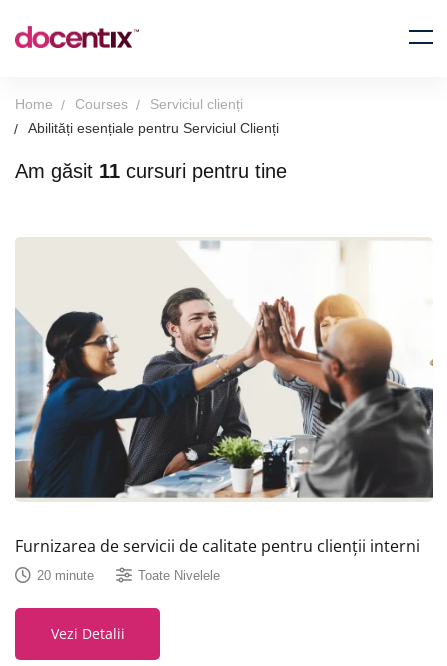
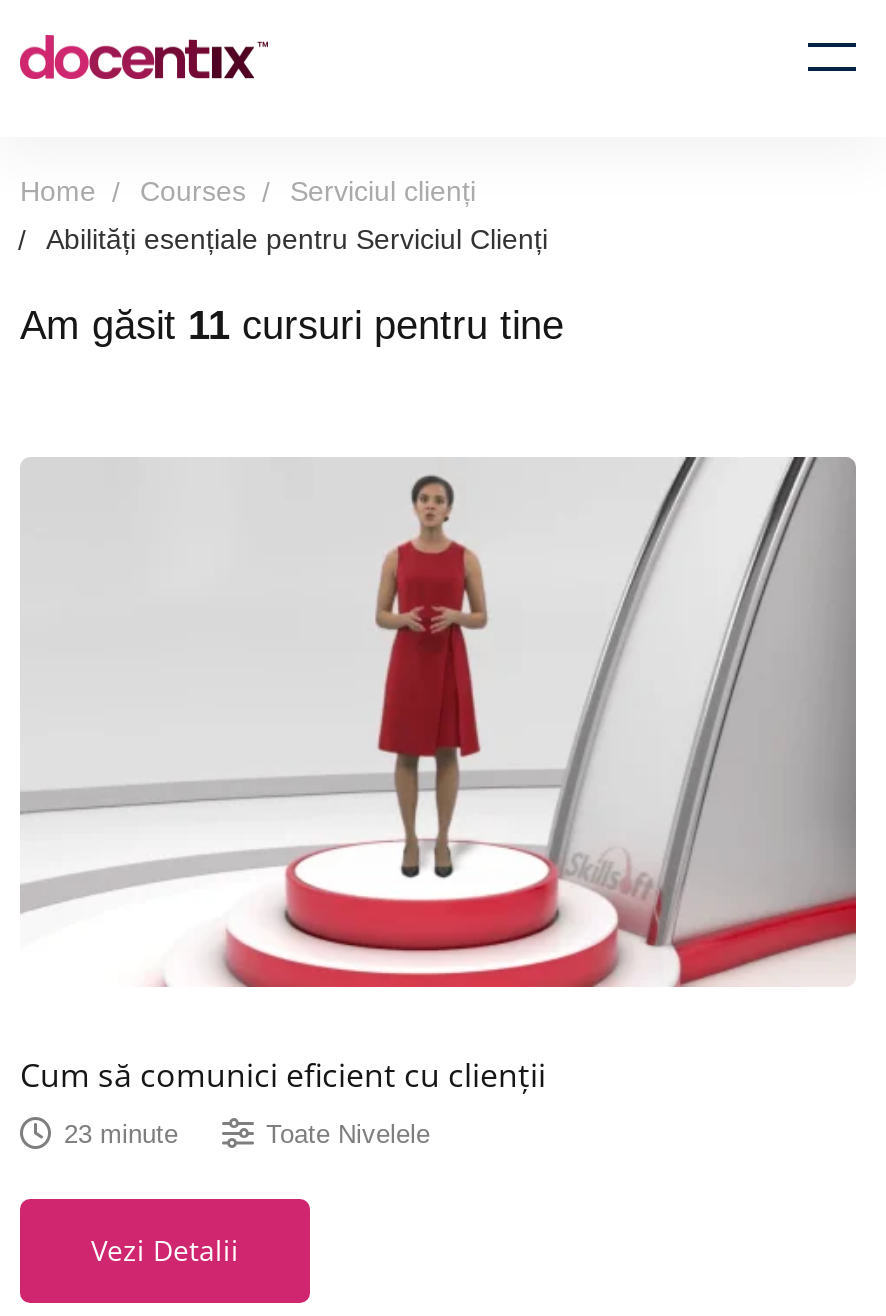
- [image]
- Furnizarea de servicii de calitate pentru clienții interni
+ [image]
+ Cum să comunici eficient cu clienții

- 20 minute
+ 23 minute
